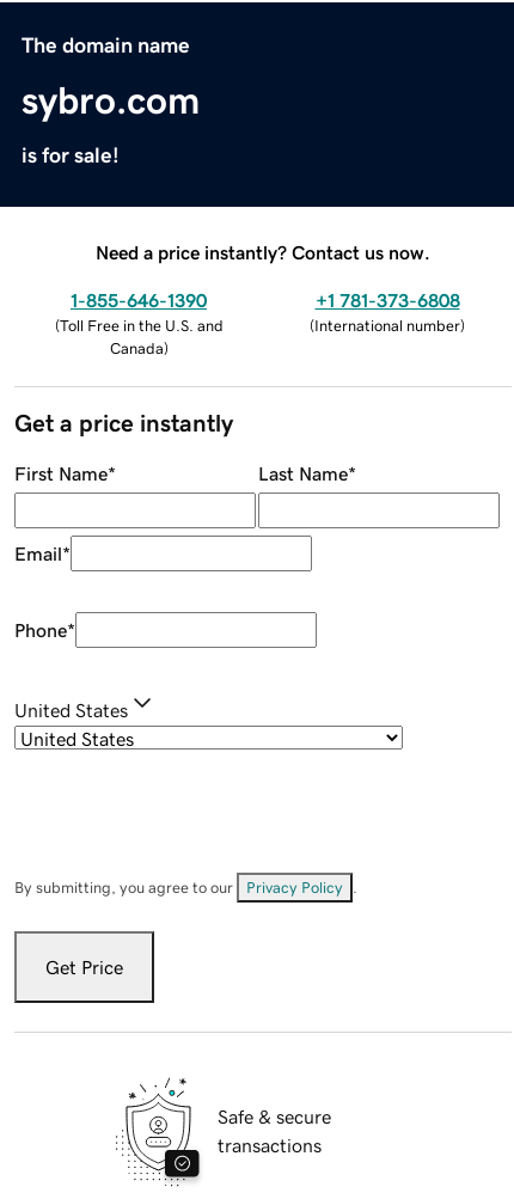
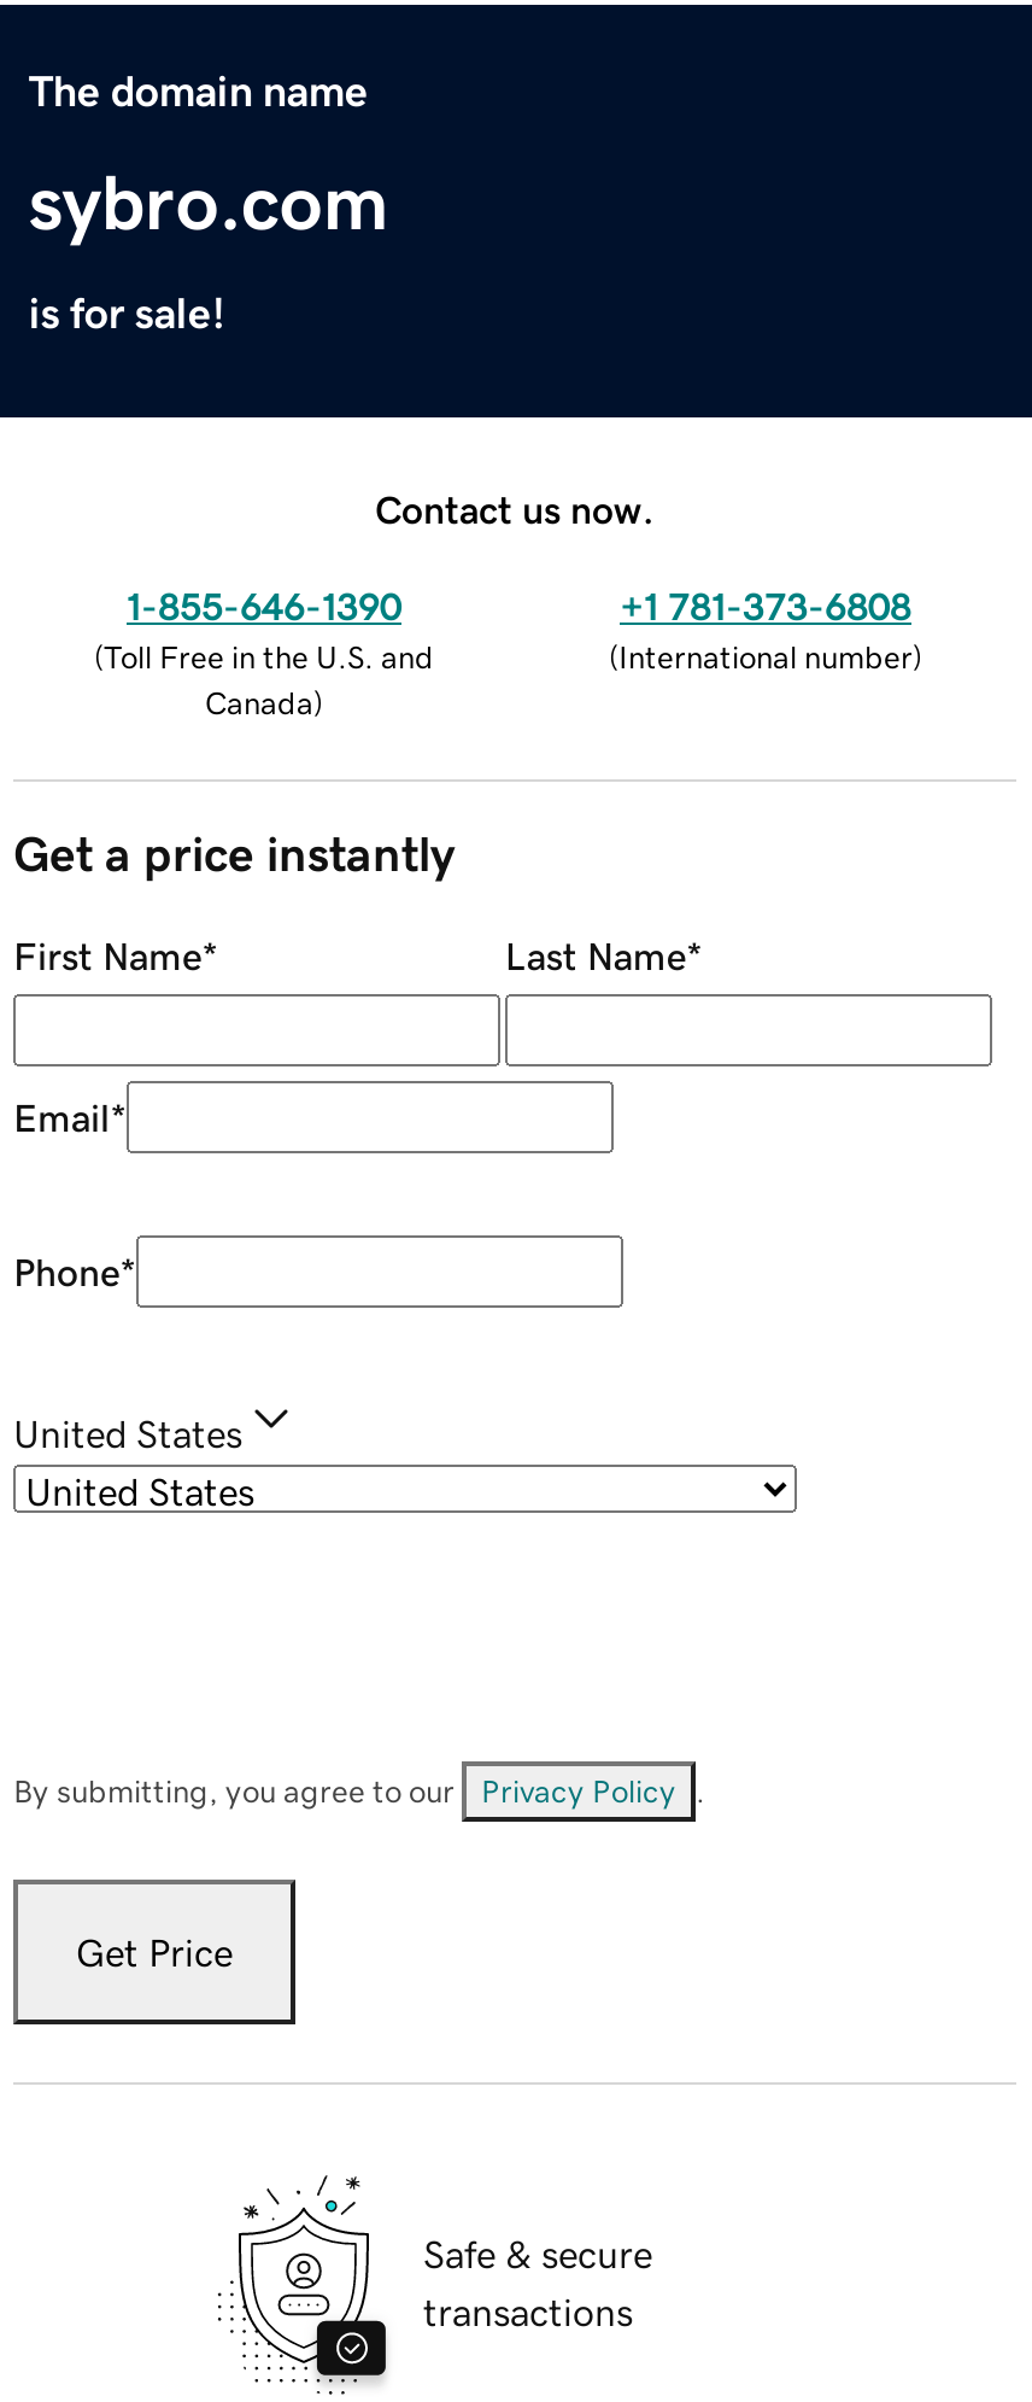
- Need a price instantly? Contact us now.
+ Contact us now.
